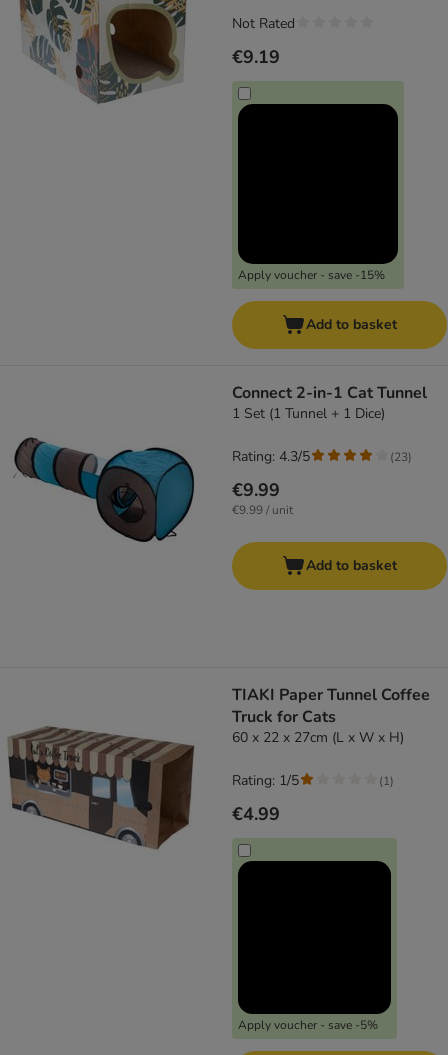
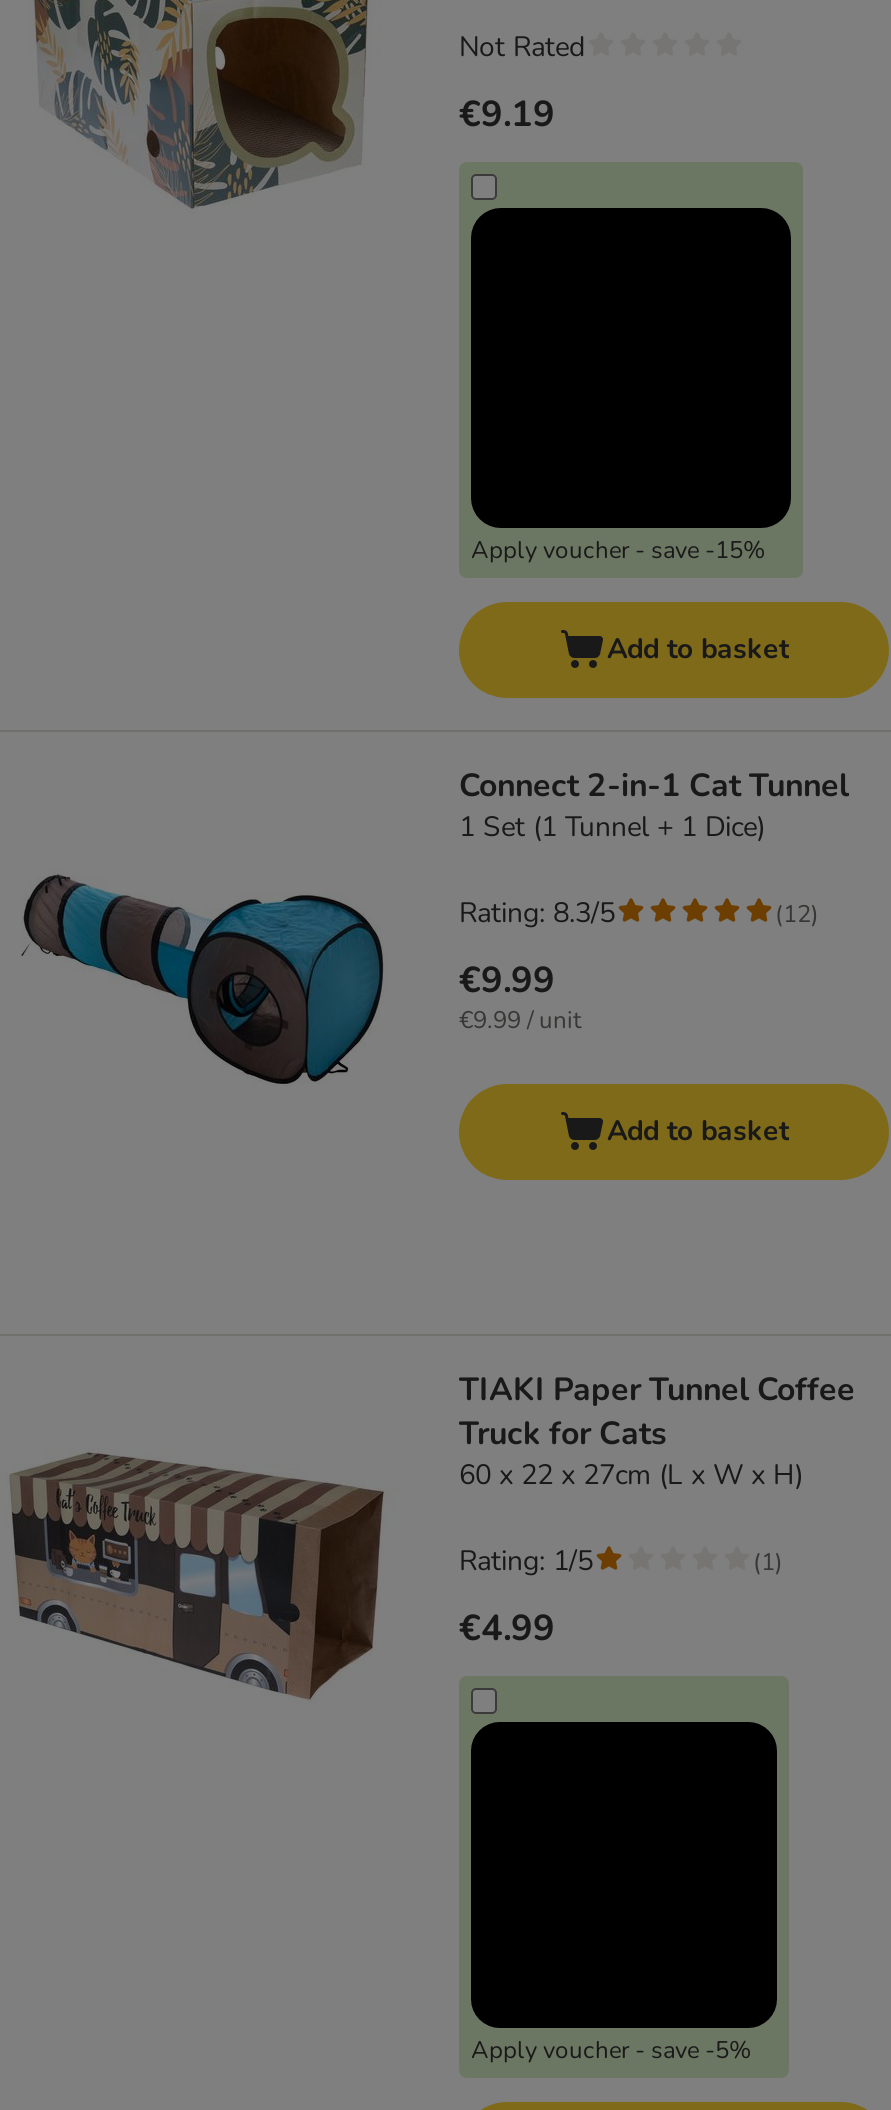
- Rating: 4.3/5
+ Rating: 8.3/5

- (23)
+ (12)
